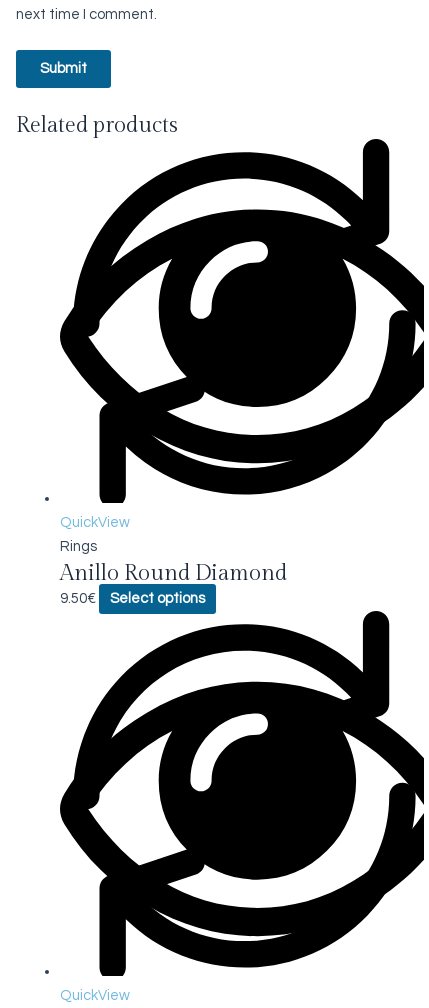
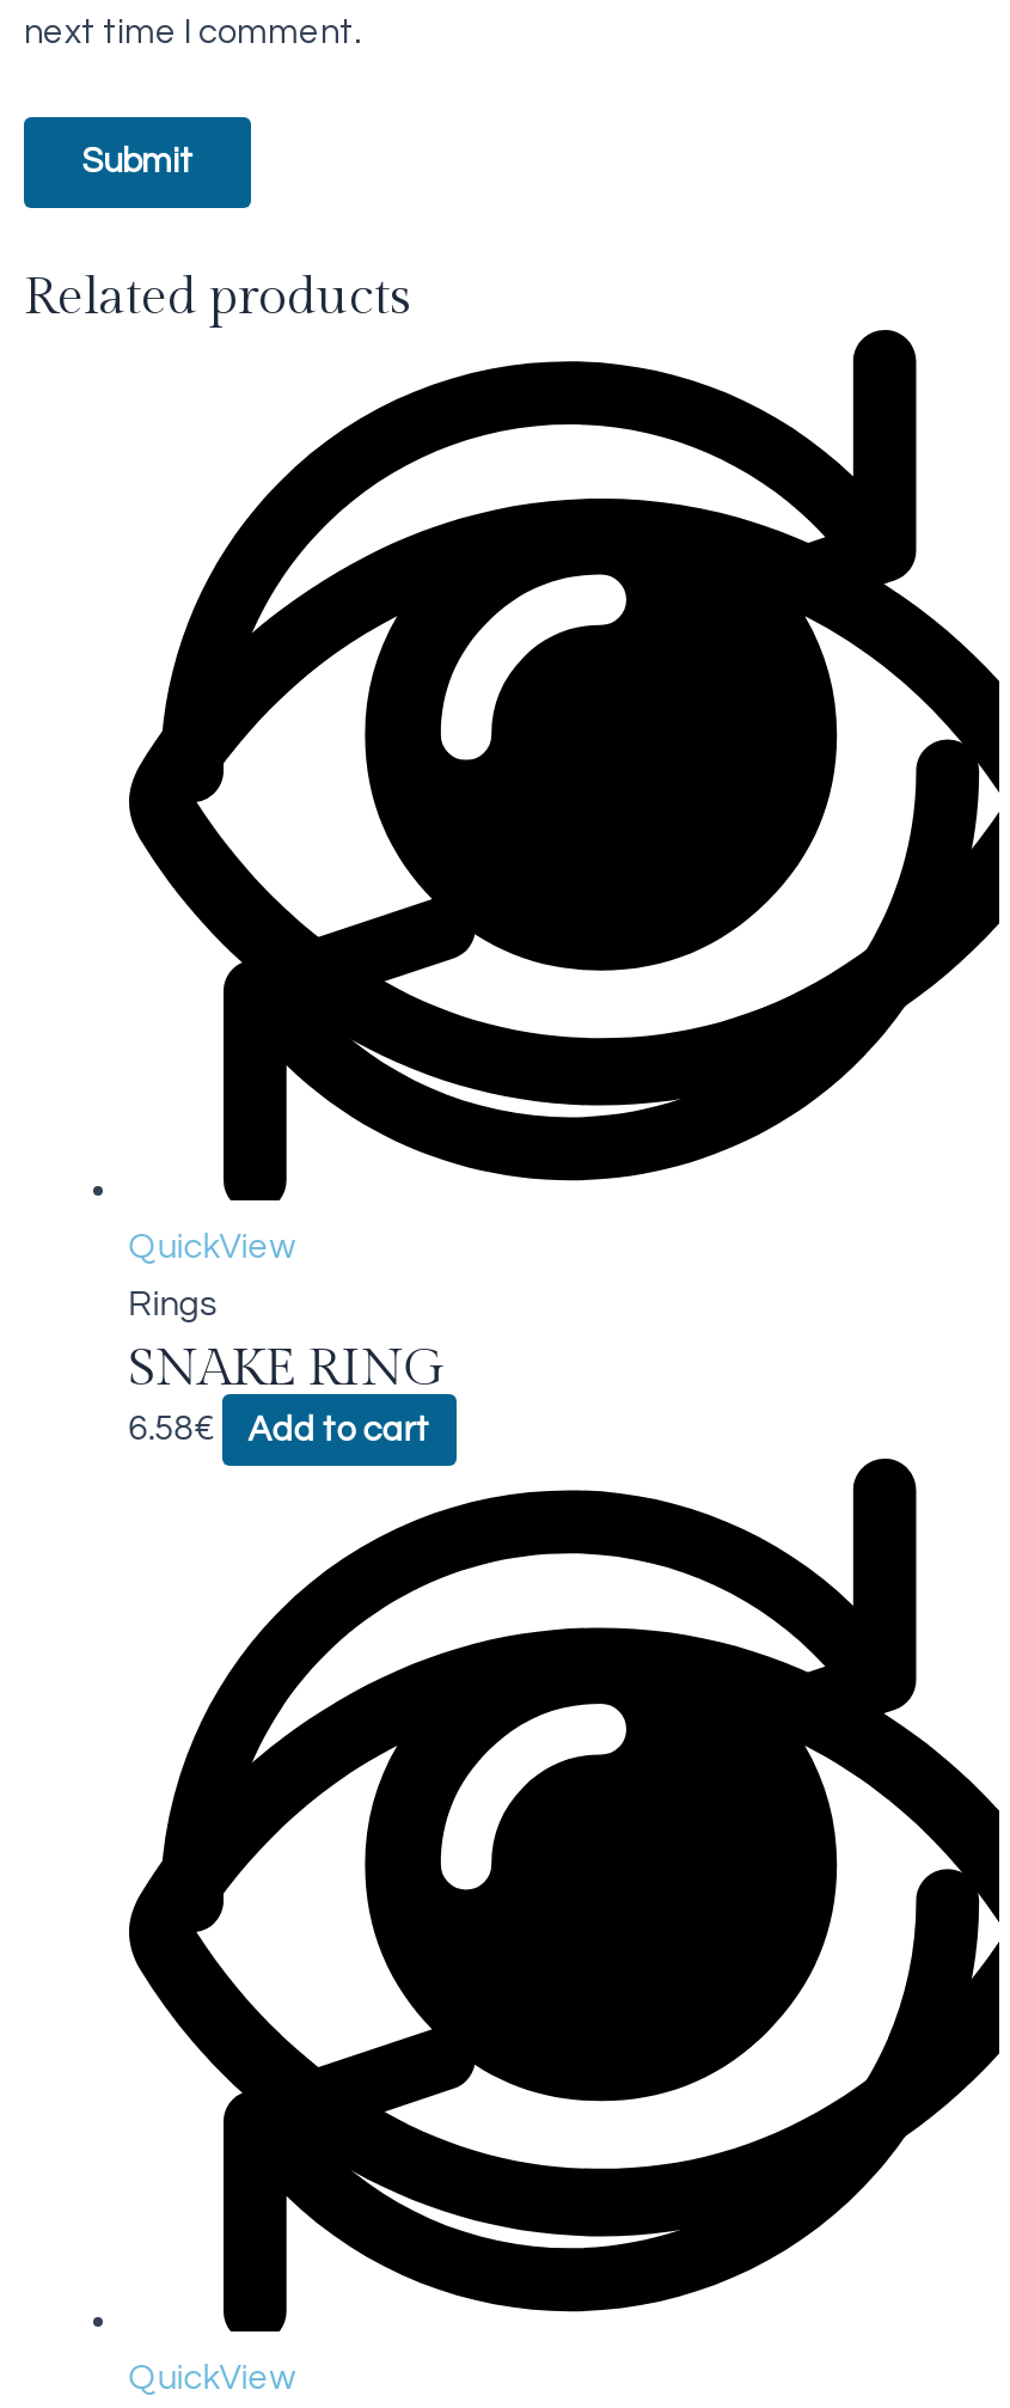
- Anillo Round Diamond
- 9.50€
- Select options
+ SNAKE RING
+ 6.58€
+ Add to cart
